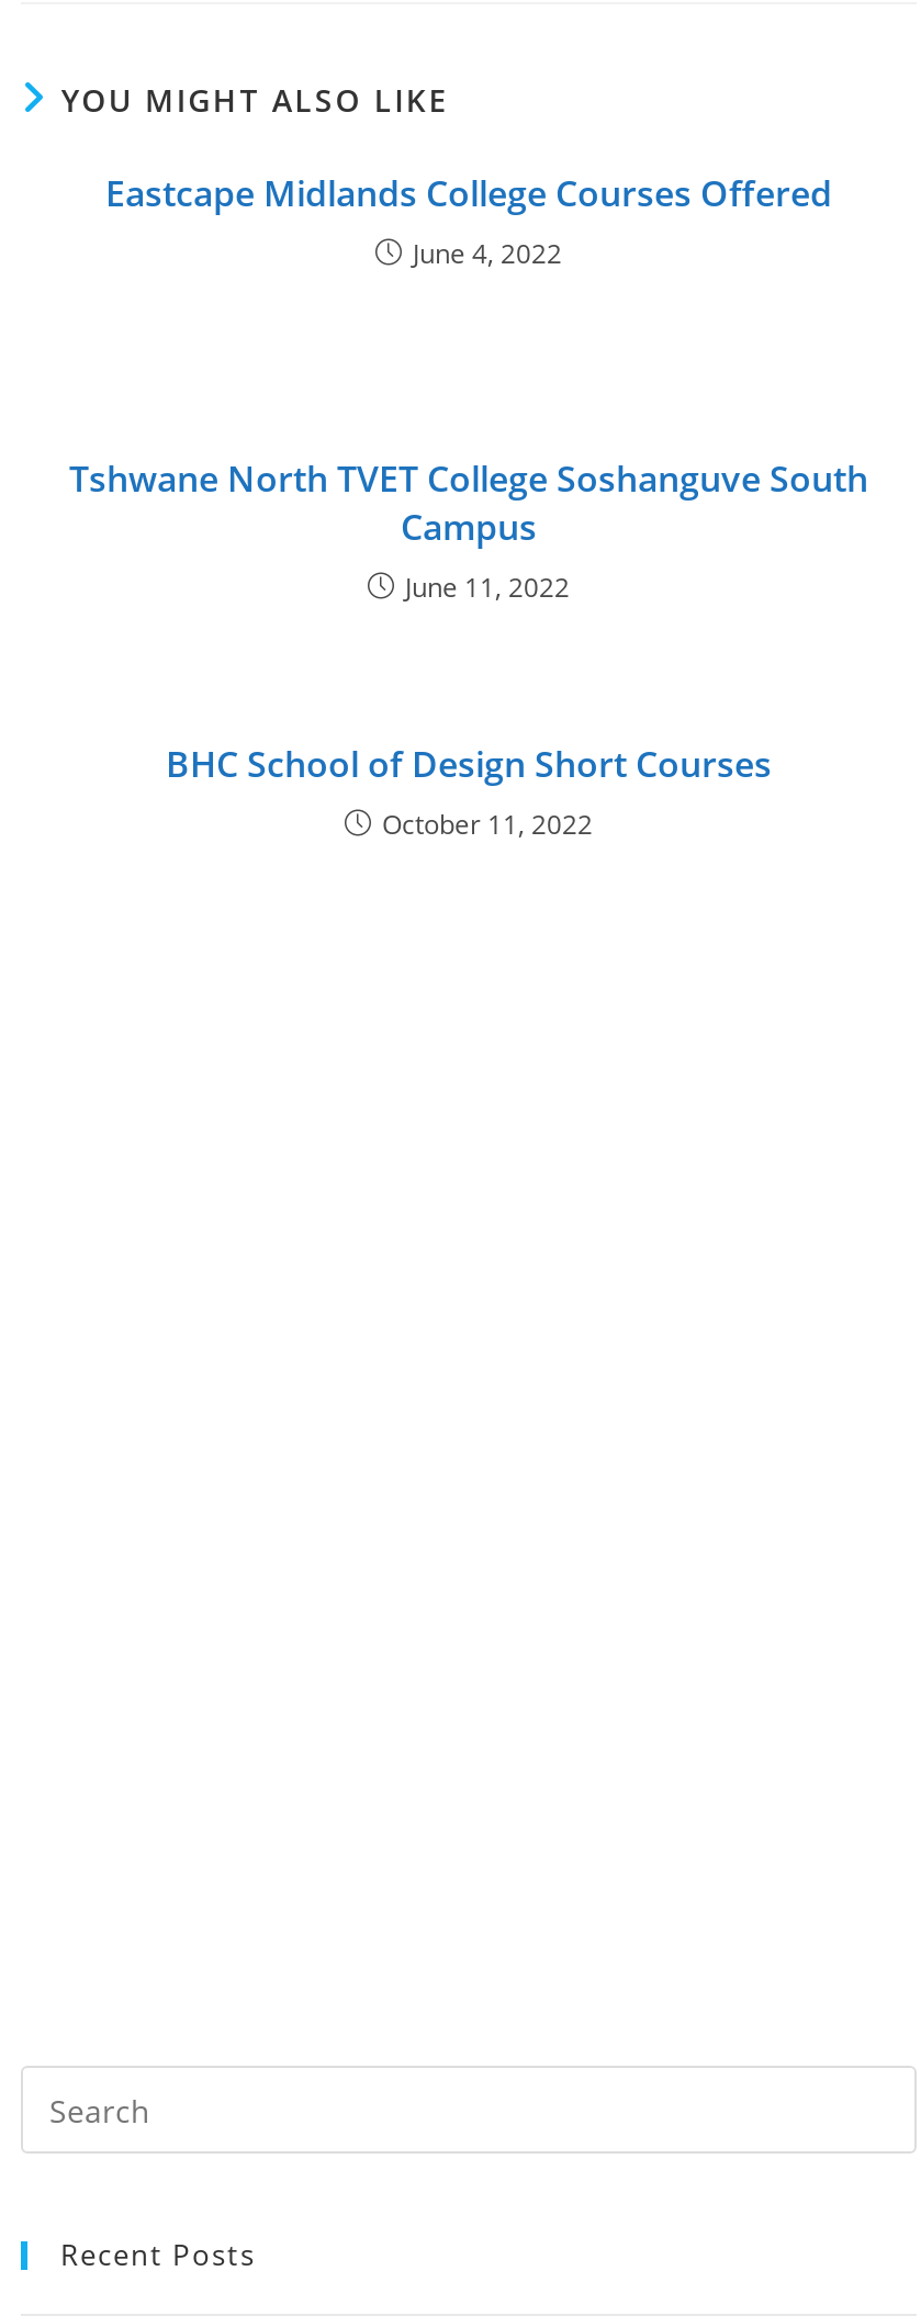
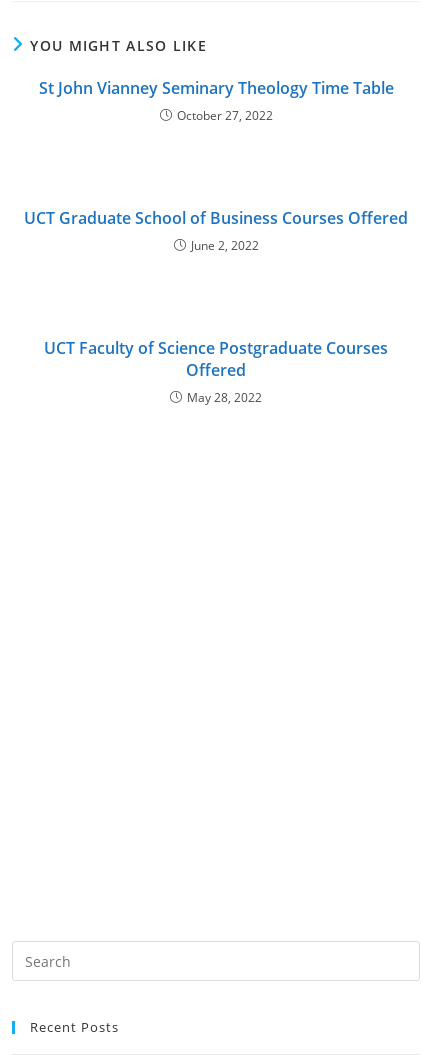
- Eastcape Midlands College Courses Offered
- June 4, 2022
+ St John Vianney Seminary Theology Time Table
+ October 27, 2022

- Tshwane North TVET College Soshanguve South
- Campus
- June 11, 2022
+ UCT Graduate School of Business Courses Offered
+ June 2, 2022

- BHC School of Design Short Courses
- October 11, 2022
+ UCT Faculty of Science Postgraduate Courses
+ Offered
+ May 28, 2022
